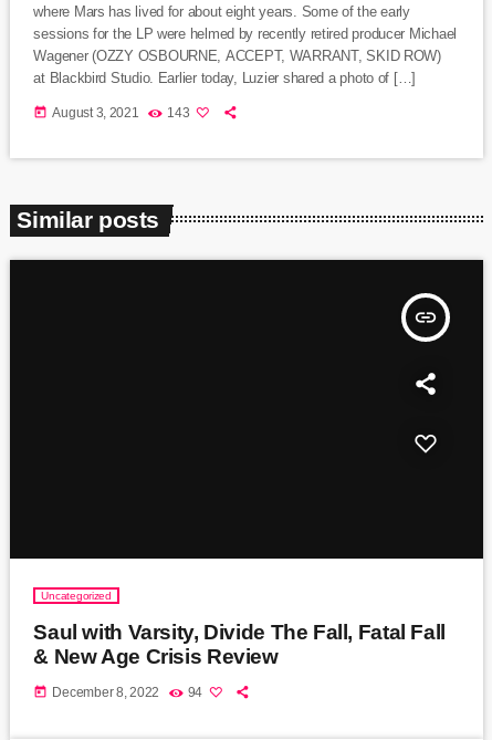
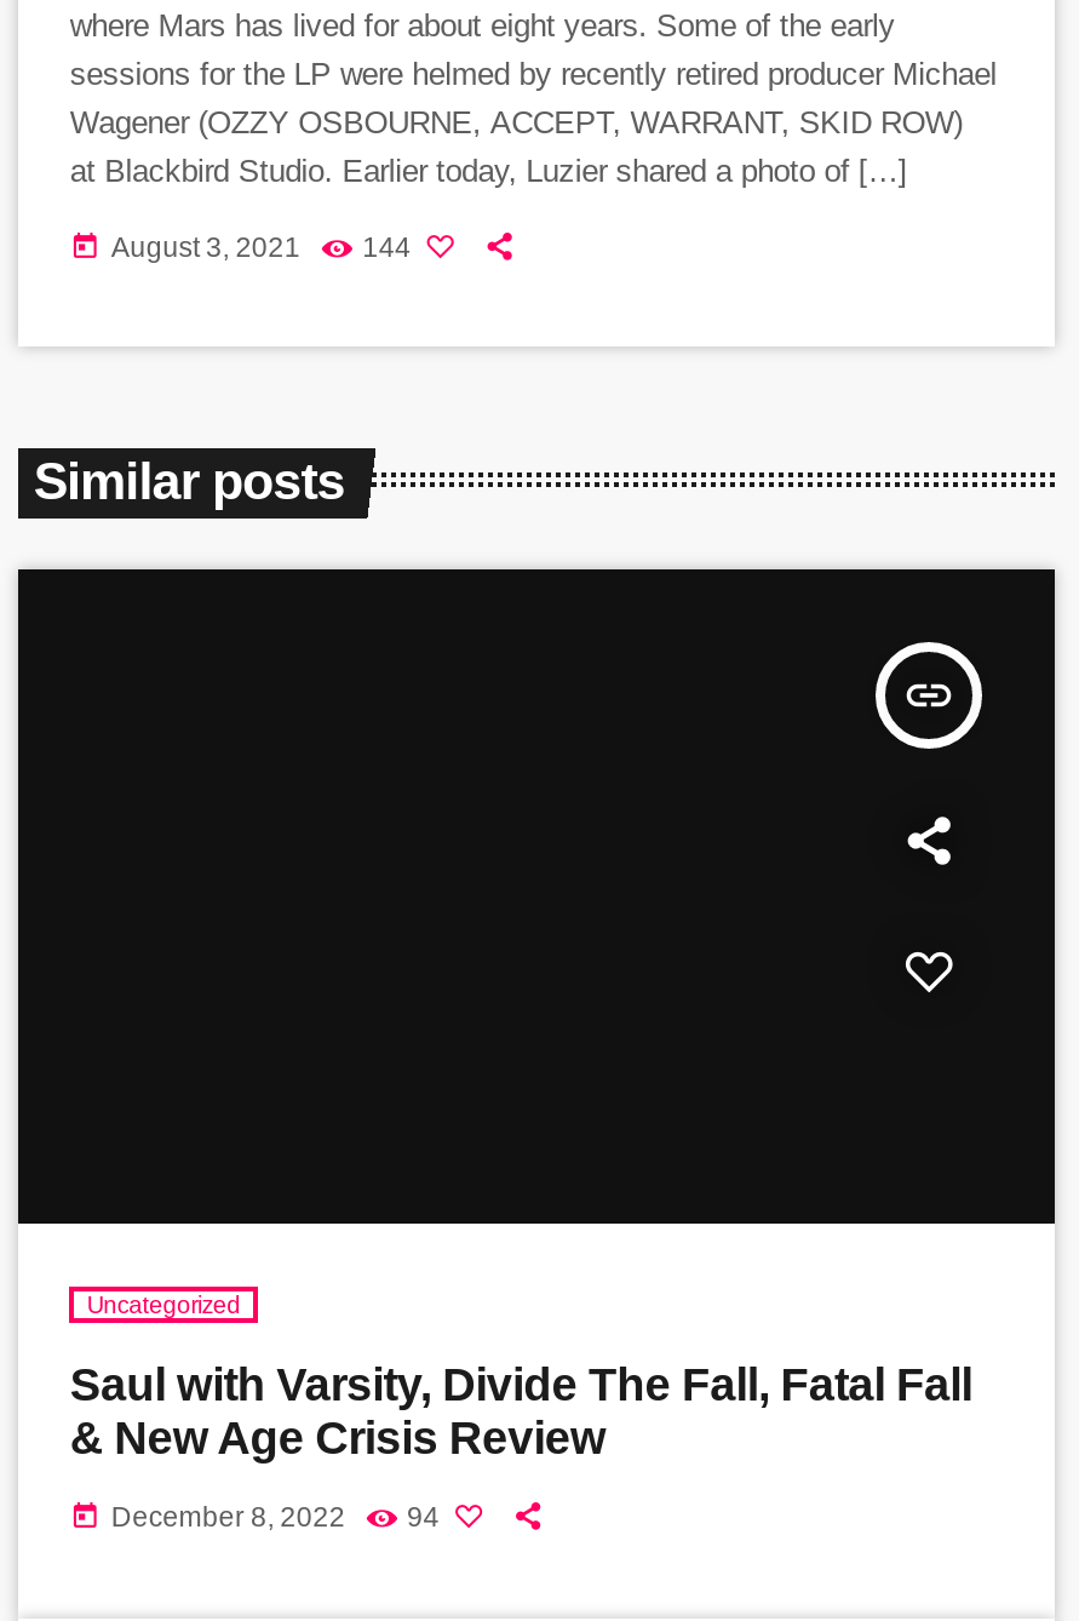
- 143
+ 144
